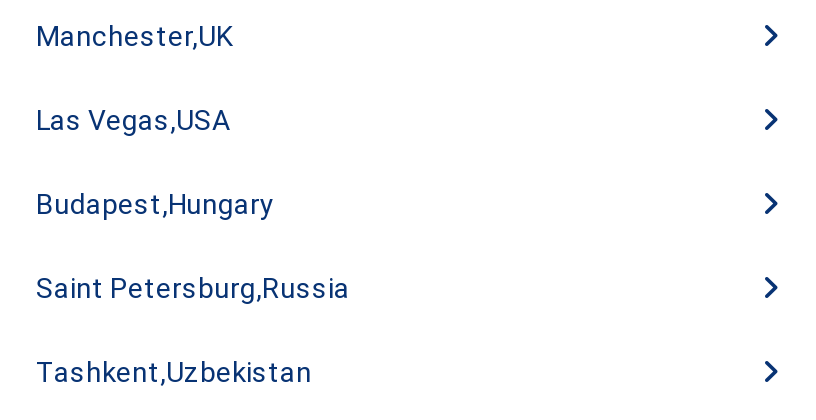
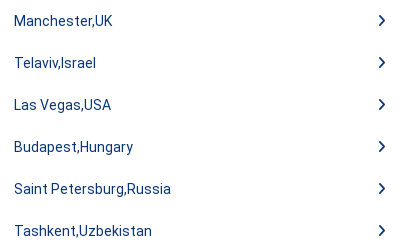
+ Telaviv,Israel
